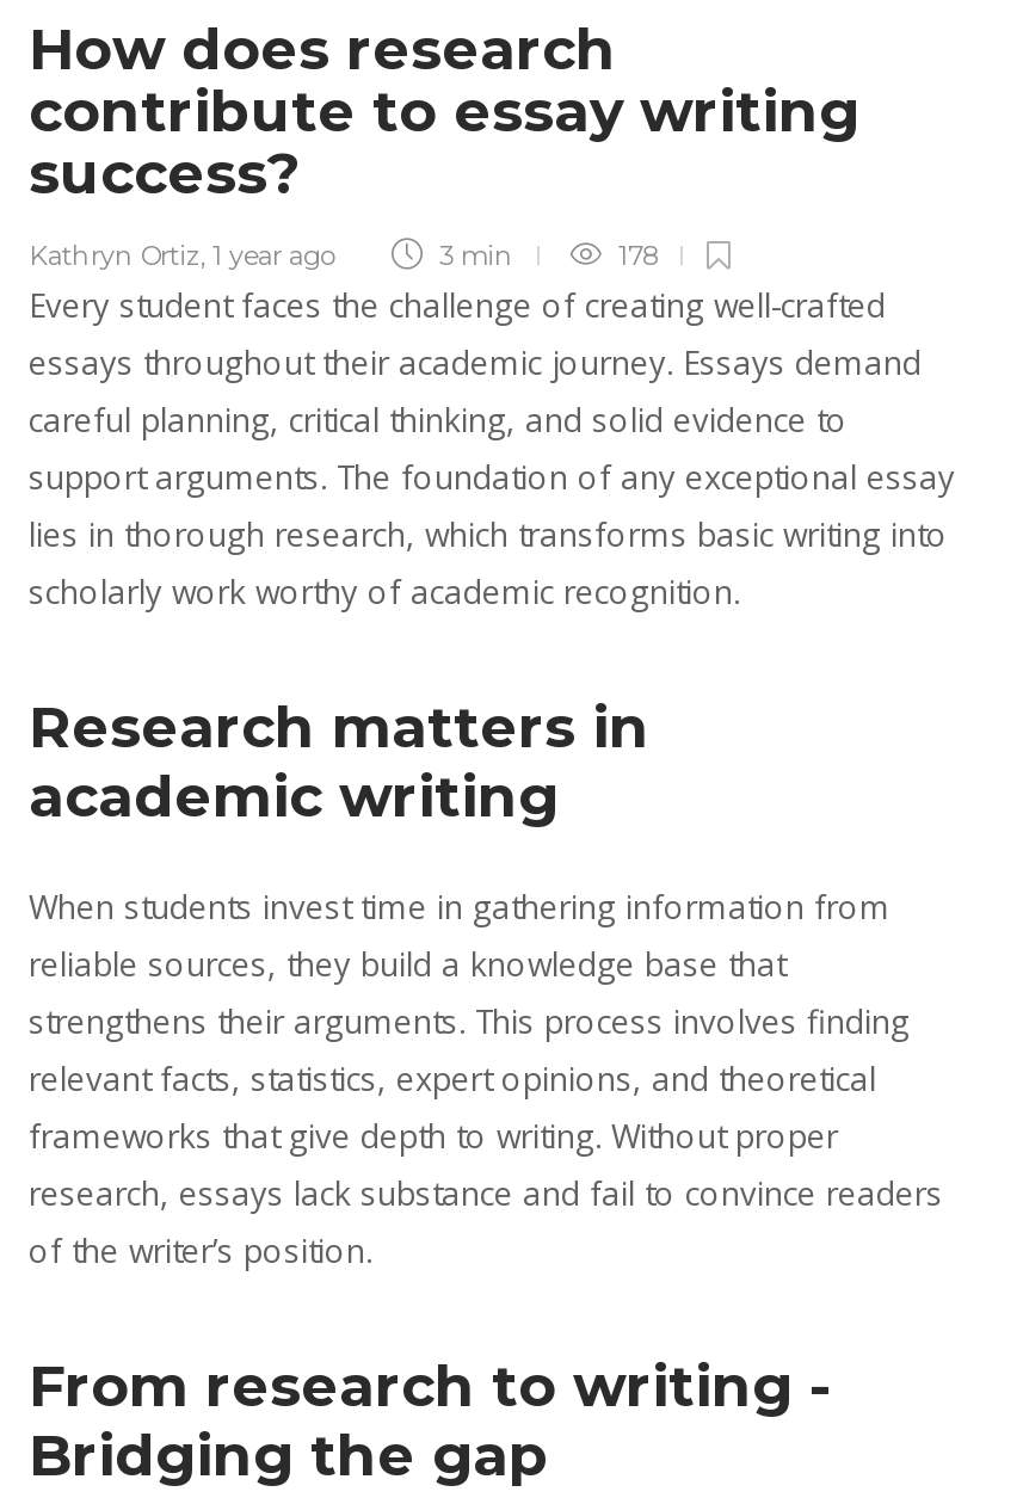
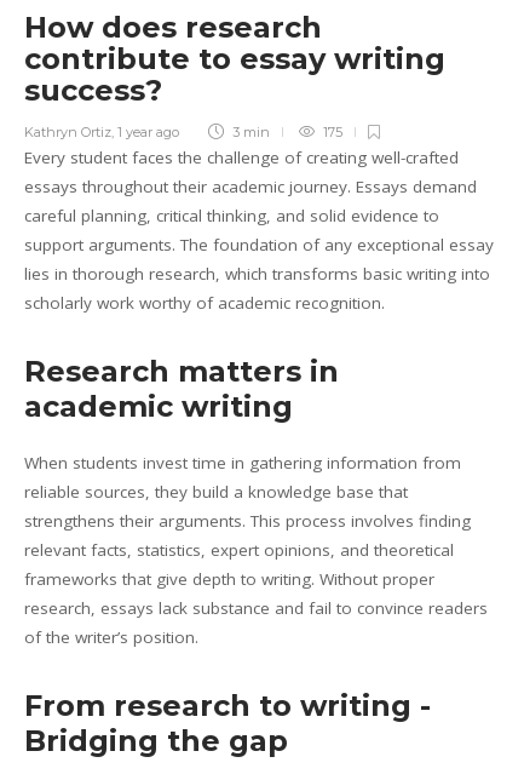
- 178
+ 175
